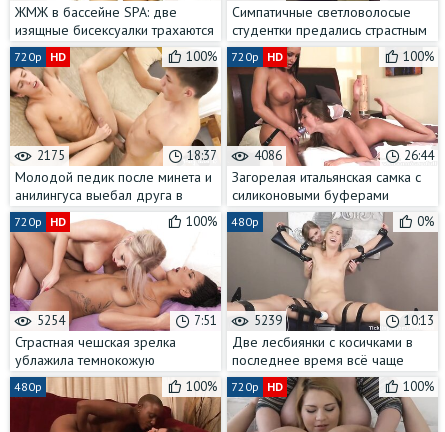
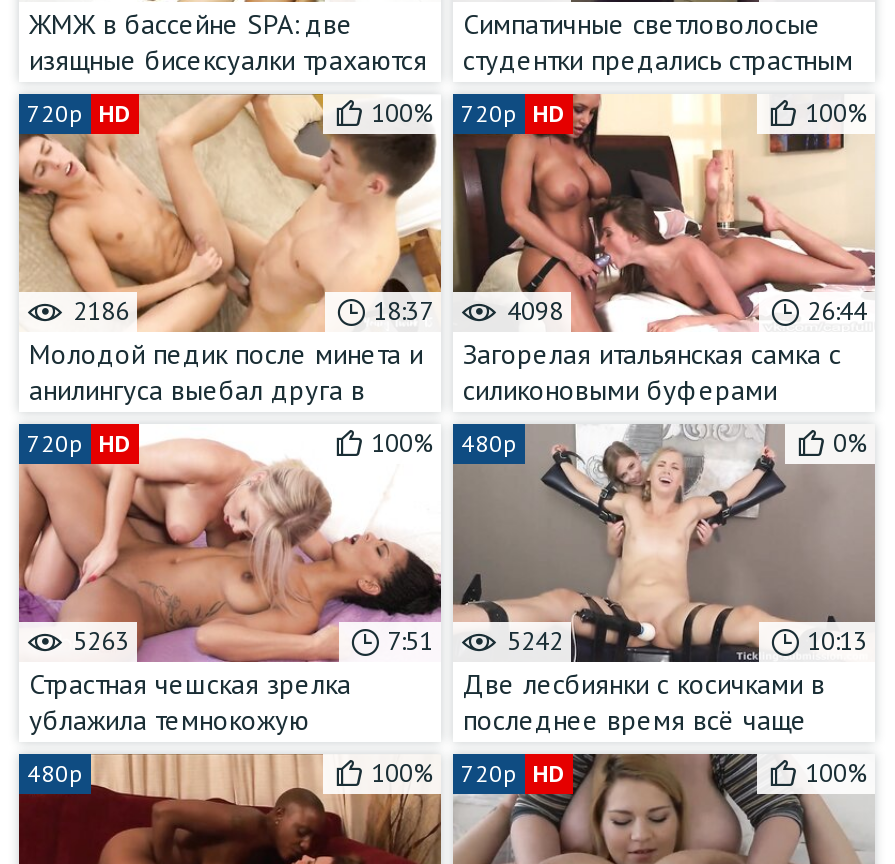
- 2175
+ 2186

- 18:37 4086
+ 18:37 4098

- 5254
+ 5263

- 7:51 5239
+ 7:51 5242
